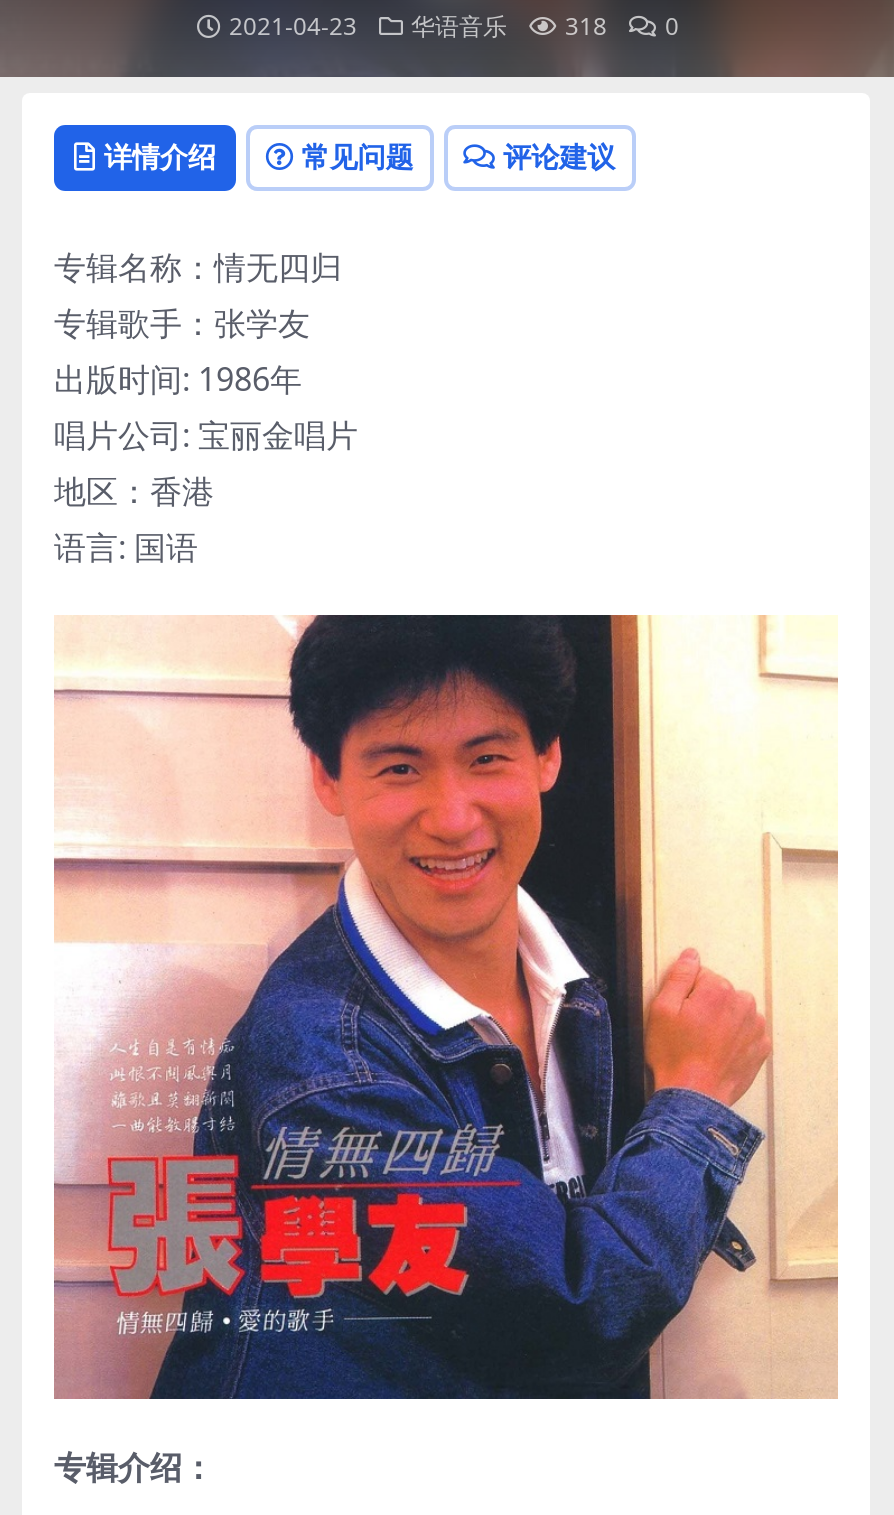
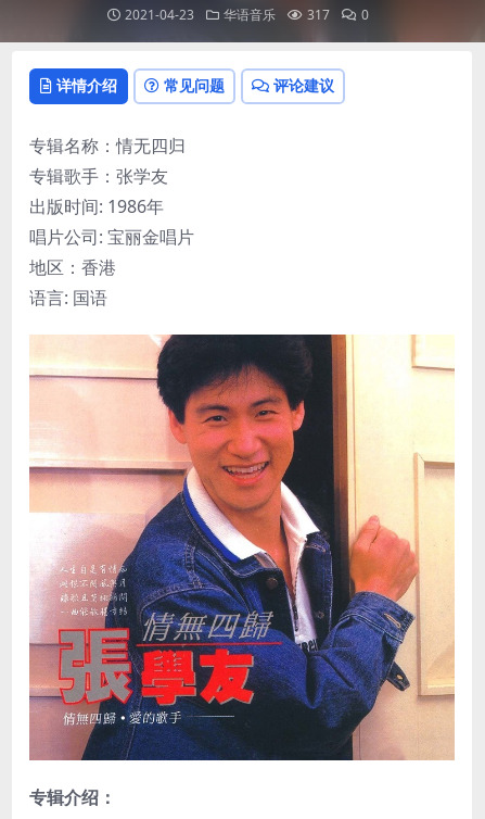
- 2021-04-23 华语音乐 318 0
+ 2021-04-23 华语音乐 317 0
